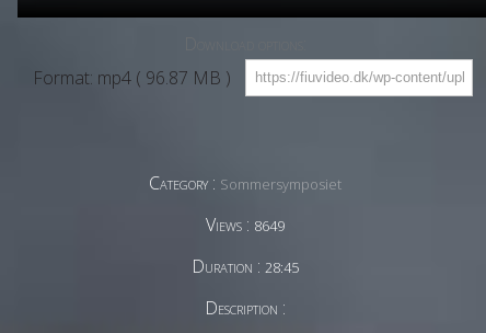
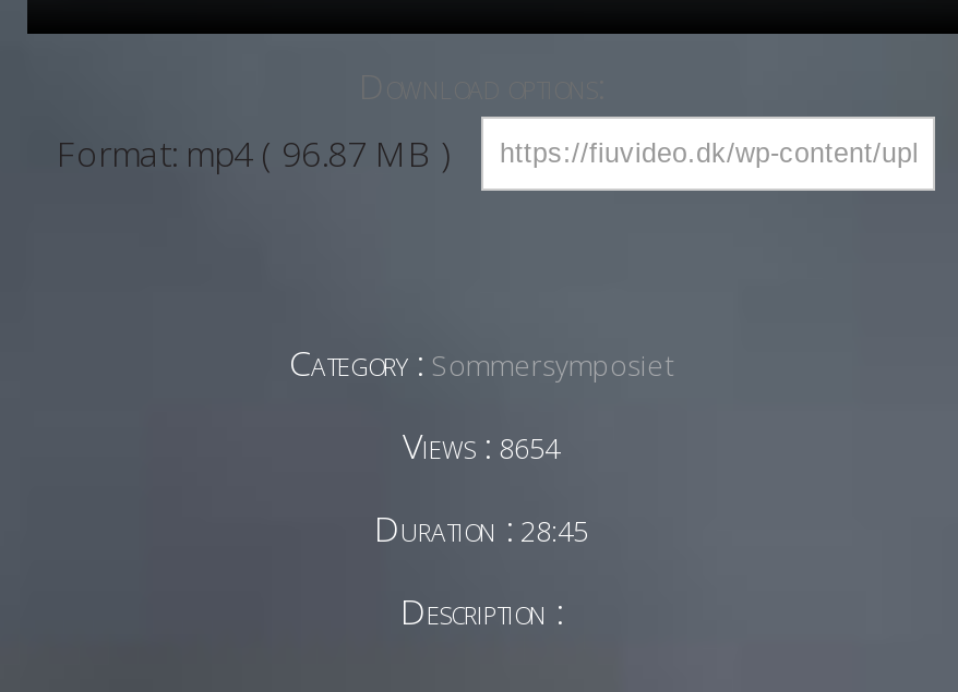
- Views : 8649
+ Views : 8654
